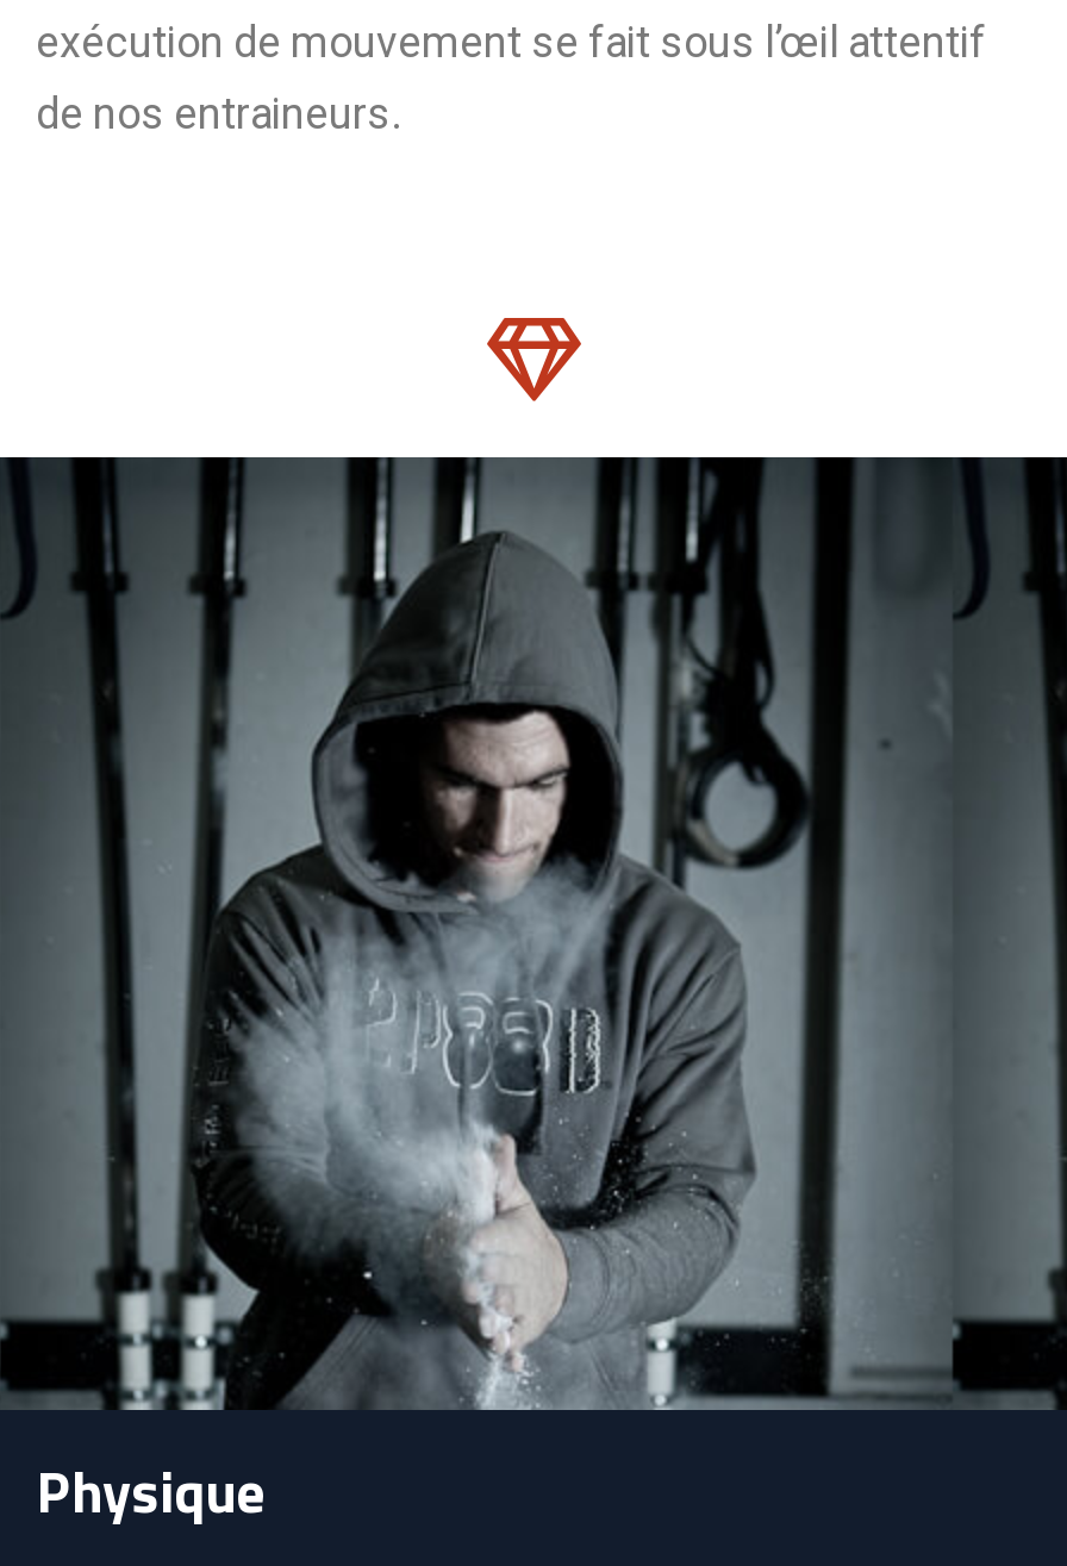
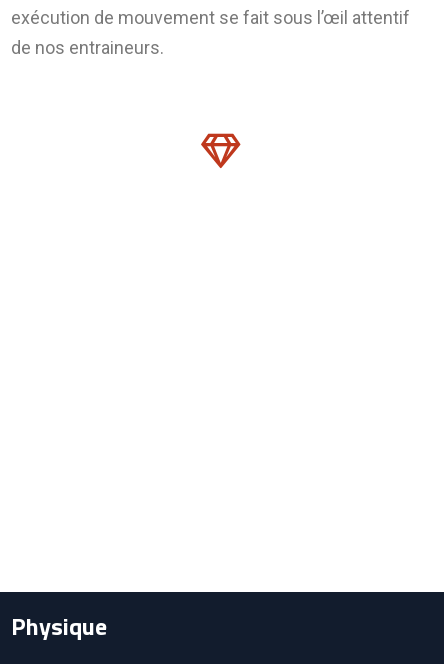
- [image]
